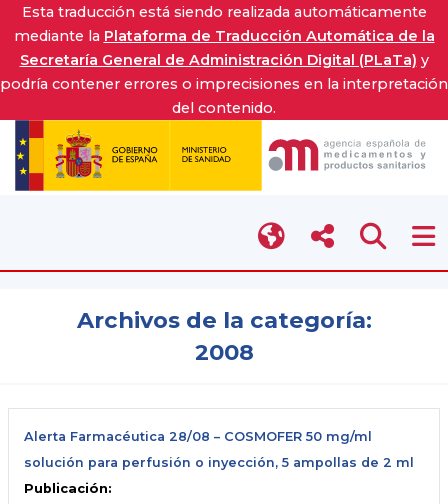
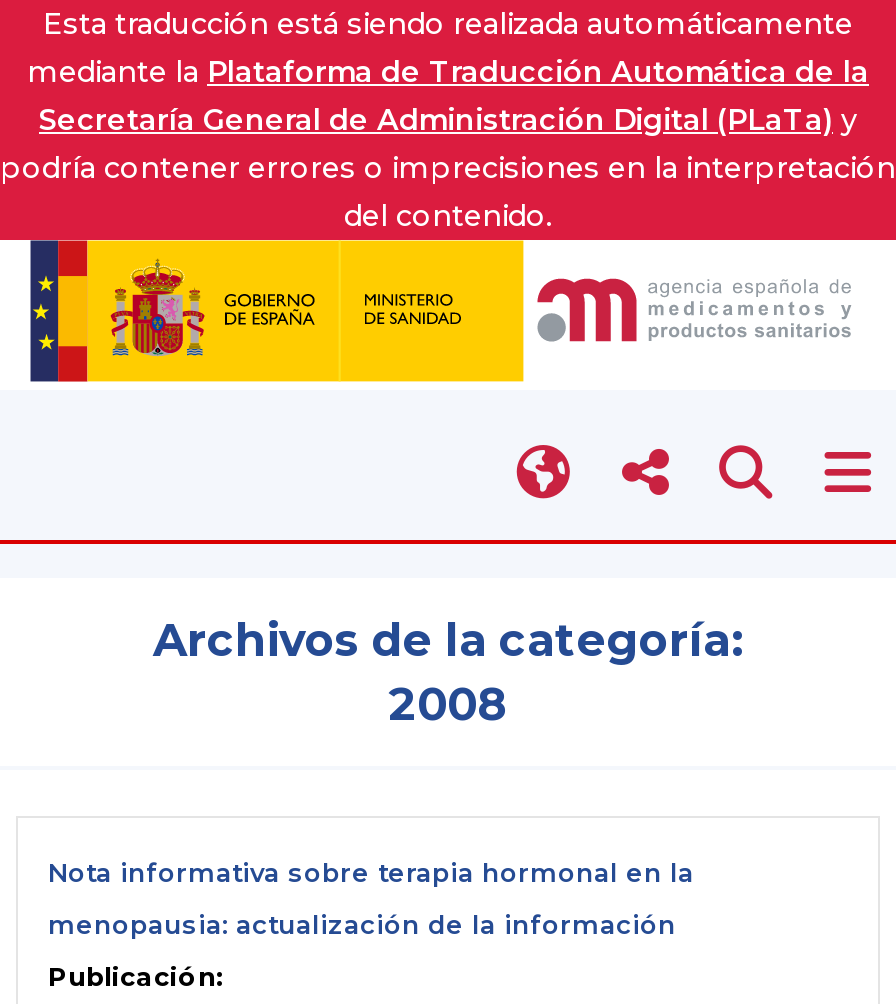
- Alerta Farmacéutica 28/08 – COSMOFER 50 mg/ml
+ Nota informativa sobre terapia hormonal en la

- solución para perfusión o inyección, 5 ampollas de 2 ml
+ menopausia: actualización de la información
